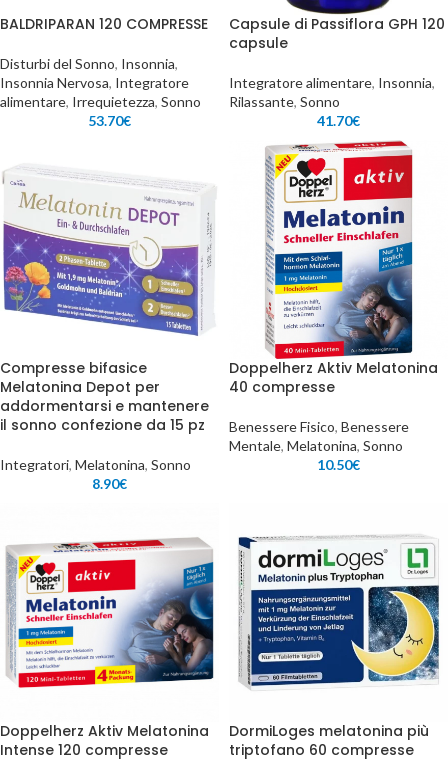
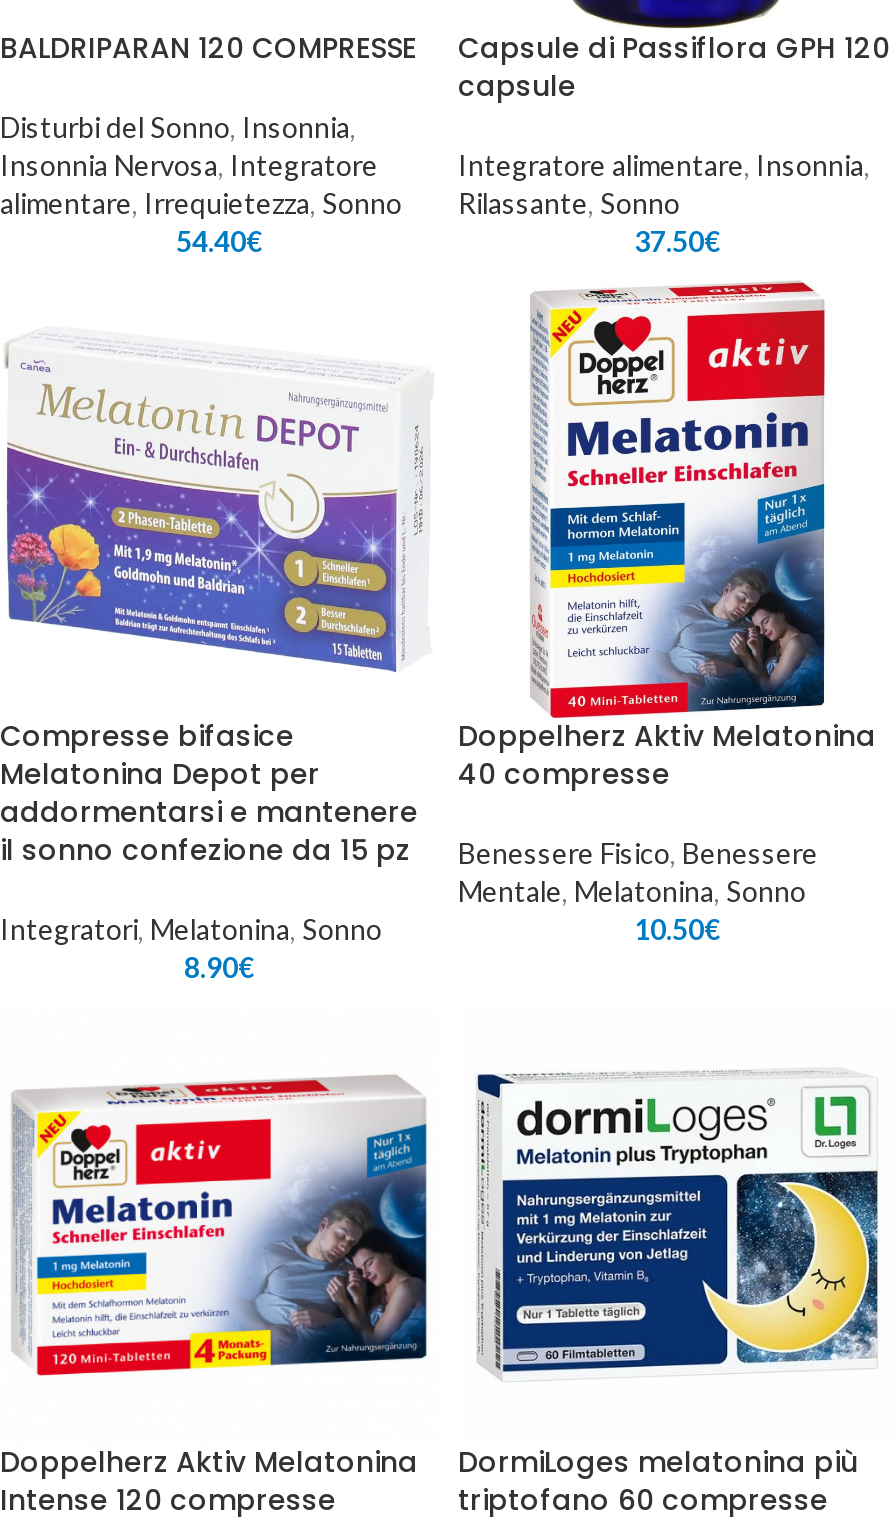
- 53.70€
+ 54.40€

- 41.70€
+ 37.50€
